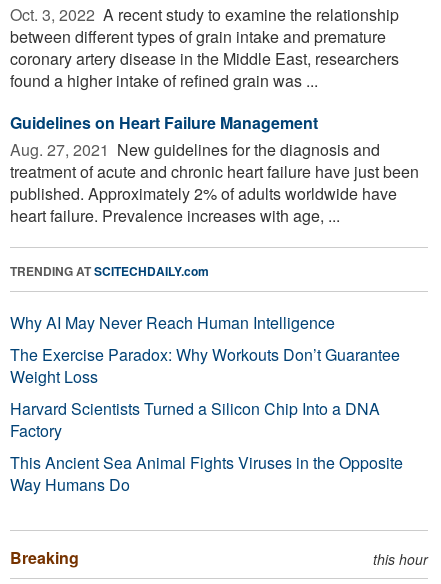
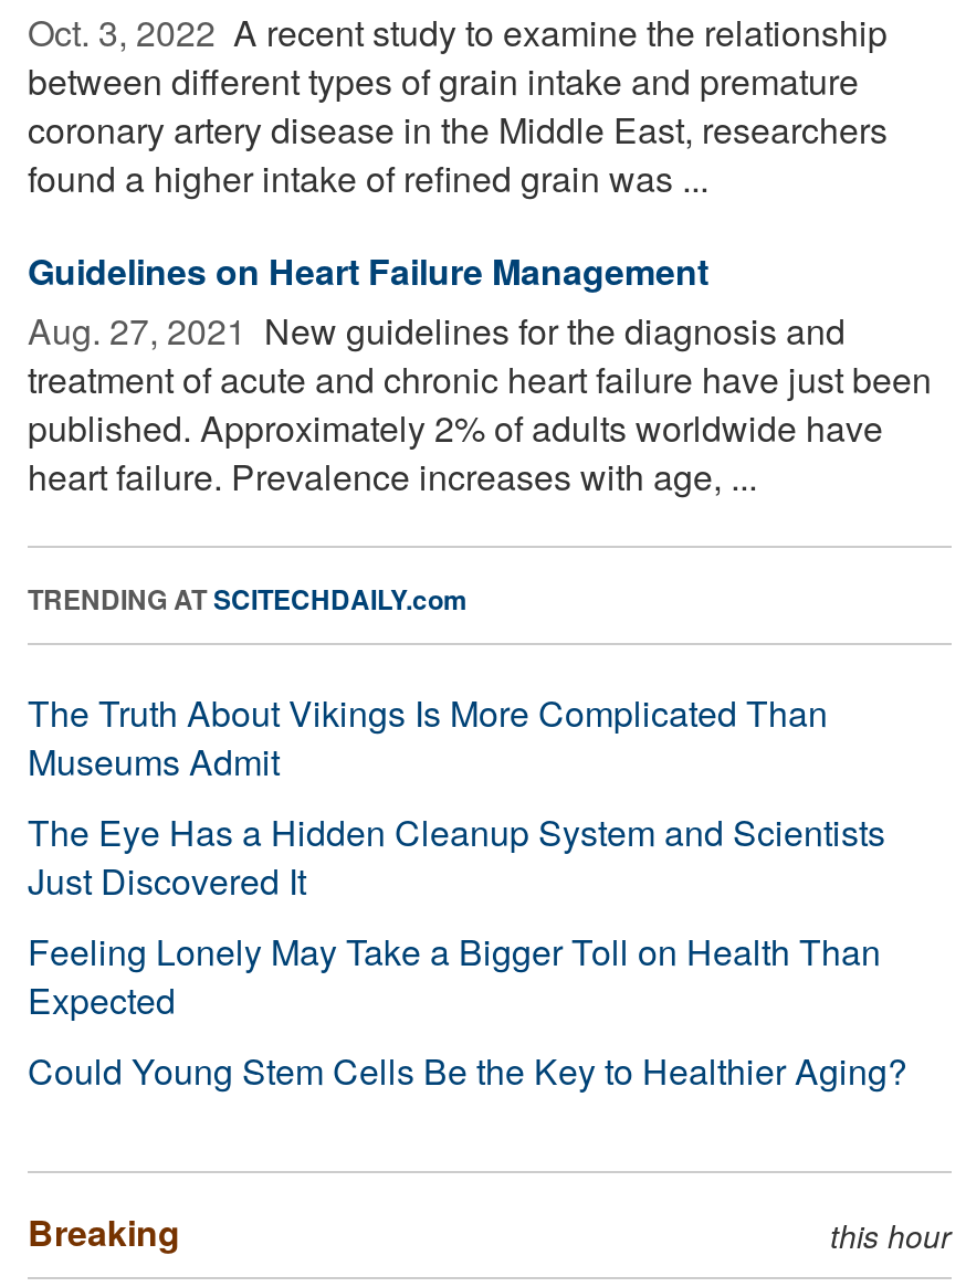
- Why AI May Never Reach Human Intelligence
- The Exercise Paradox: Why Workouts Don’t Guarantee
- Weight Loss
- Harvard Scientists Turned a Silicon Chip Into a DNA
- Factory
- This Ancient Sea Animal Fights Viruses in the Opposite
- Way Humans Do
+ The Truth About Vikings Is More Complicated Than
+ Museums Admit
+ The Eye Has a Hidden Cleanup System and Scientists
+ Just Discovered It
+ Feeling Lonely May Take a Bigger Toll on Health Than
+ Expected
+ Could Young Stem Cells Be the Key to Healthier Aging?
